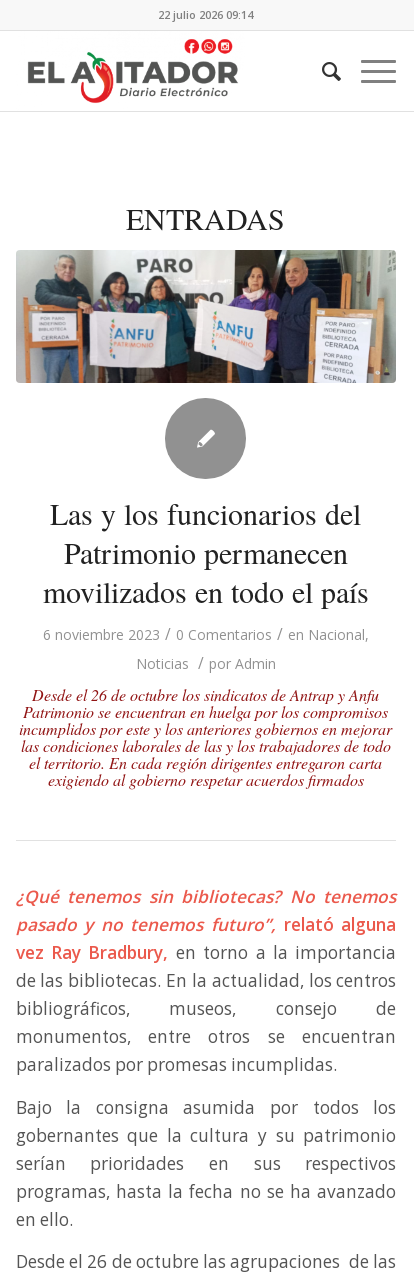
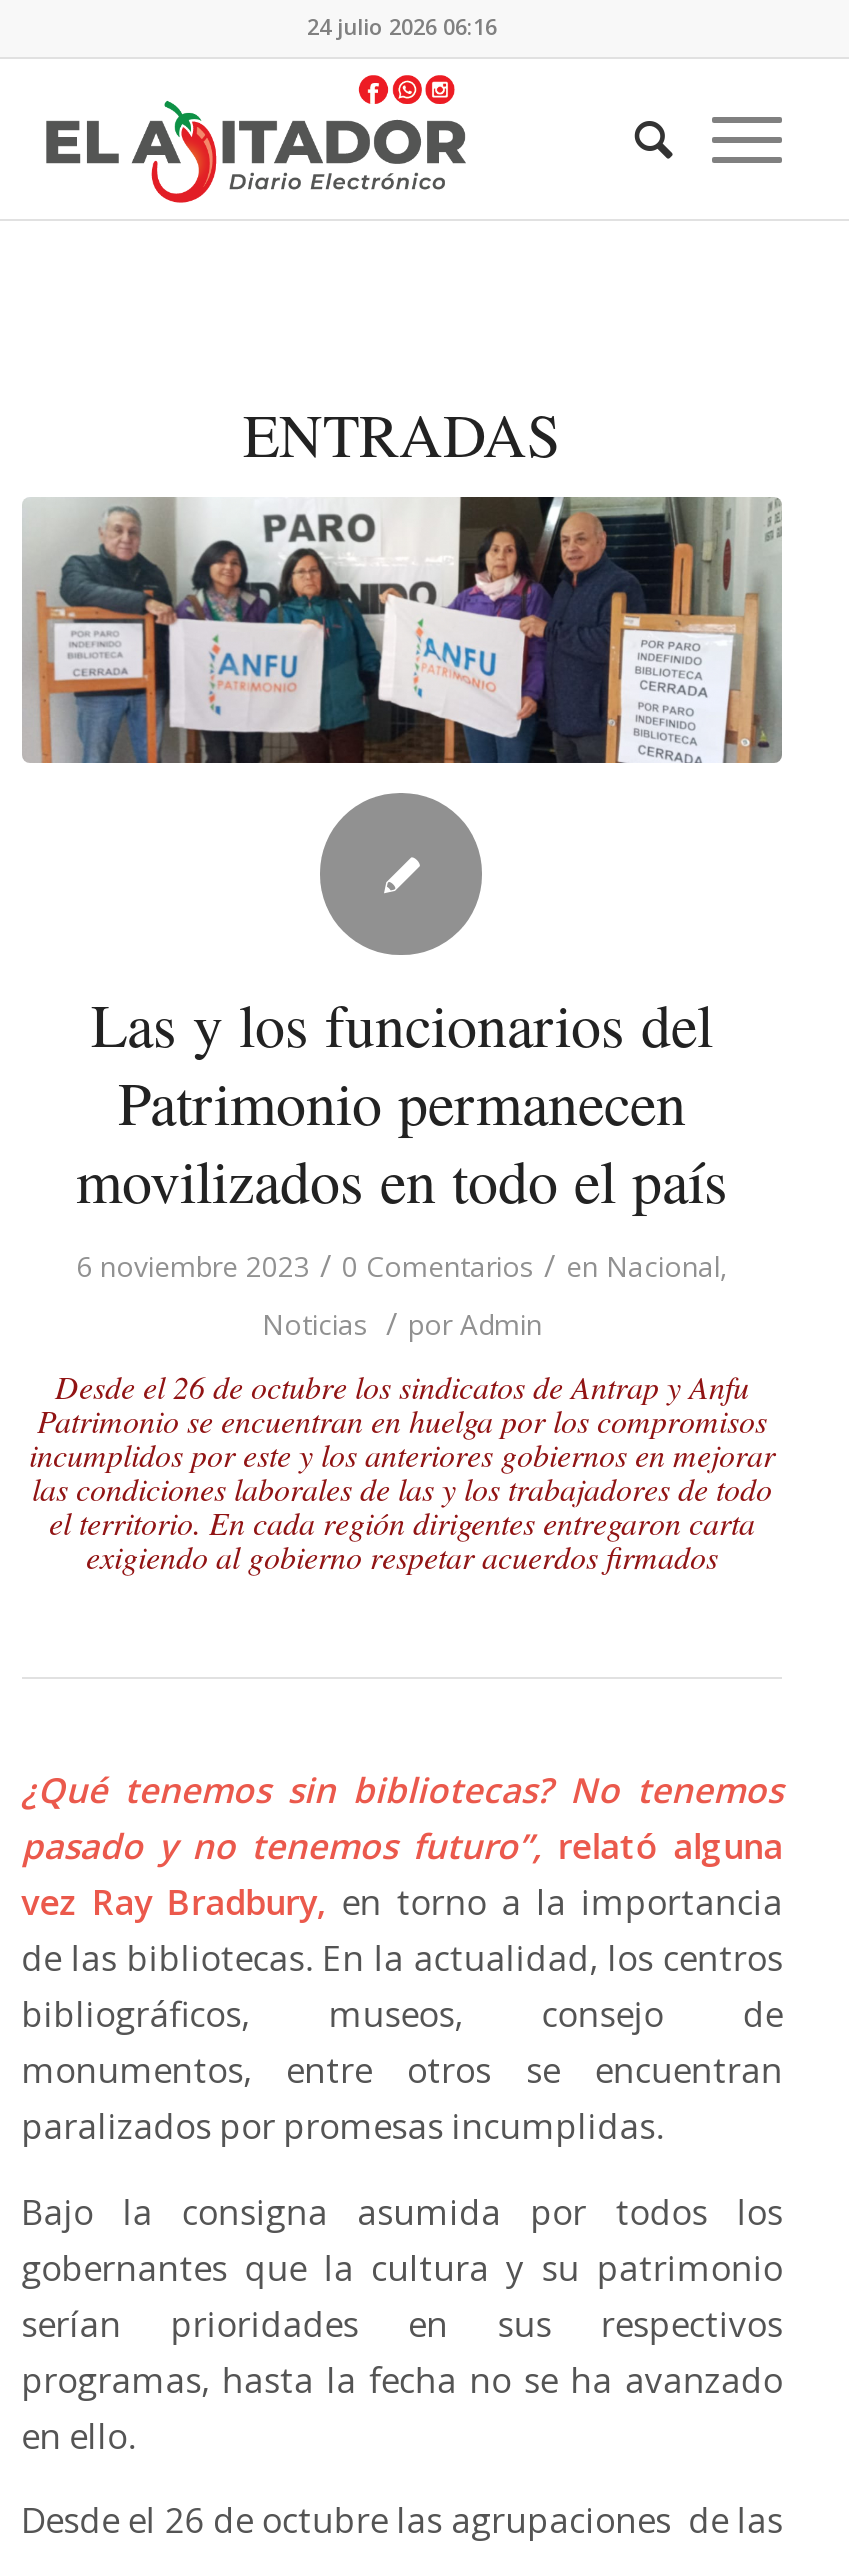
- 22 julio 2026 09:14
+ 24 julio 2026 06:16
